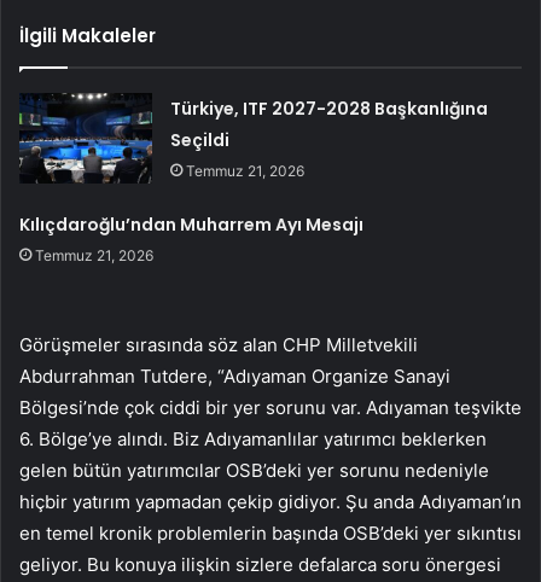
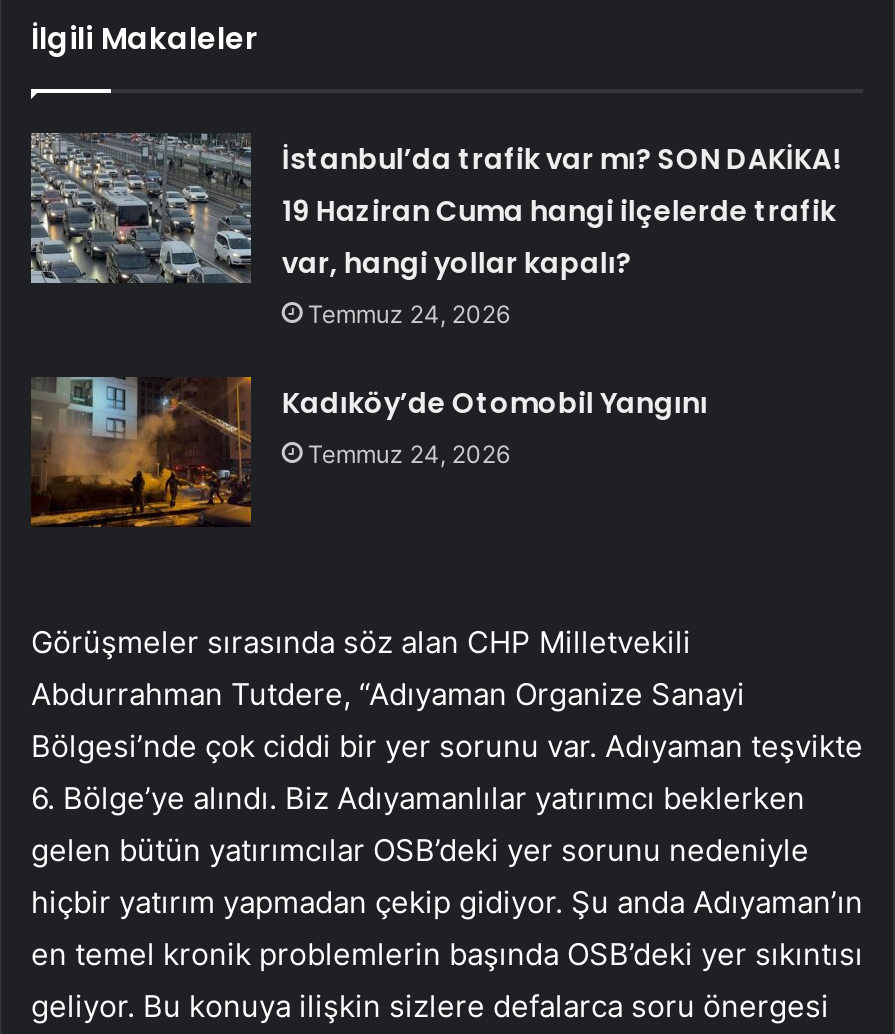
- [image]
- Türkiye, ITF 2027-2028 Başkanlığına
- Seçildi
- Temmuz 21, 2026
+ [image]
+ İstanbul’da trafik var mı? SON DAKİKA!
+ 19 Haziran Cuma hangi ilçelerde trafik
+ var, hangi yollar kapalı?
+ Temmuz 24, 2026

- Kılıçdaroğlu’ndan Muharrem Ayı Mesajı
- Temmuz 21, 2026
+ Kadıköy’de Otomobil Yangını
+ Temmuz 24, 2026
